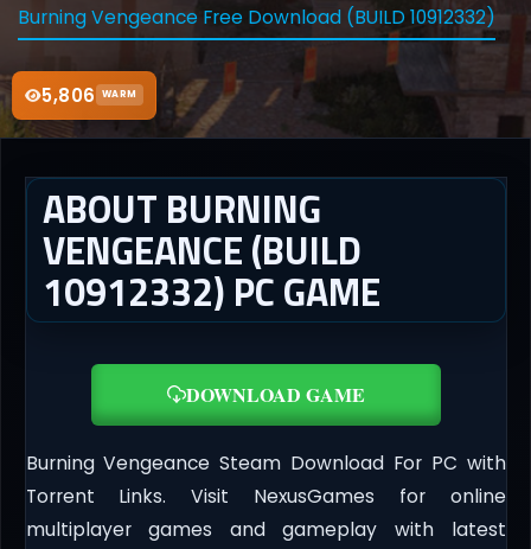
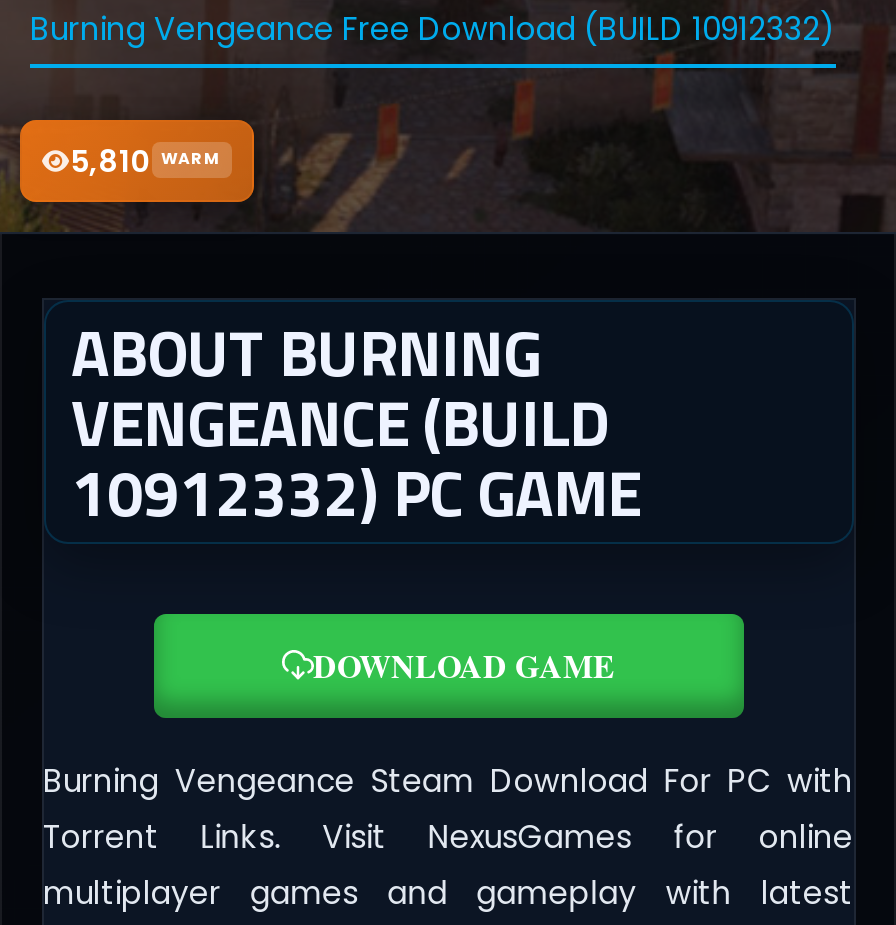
- 5,806 WARM
+ 5,810 WARM
